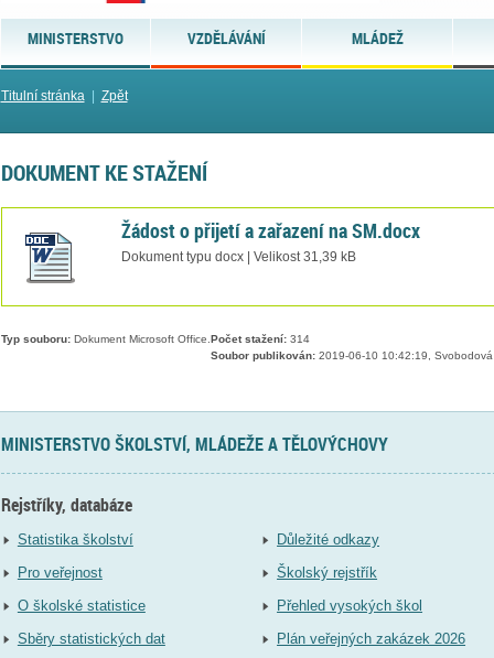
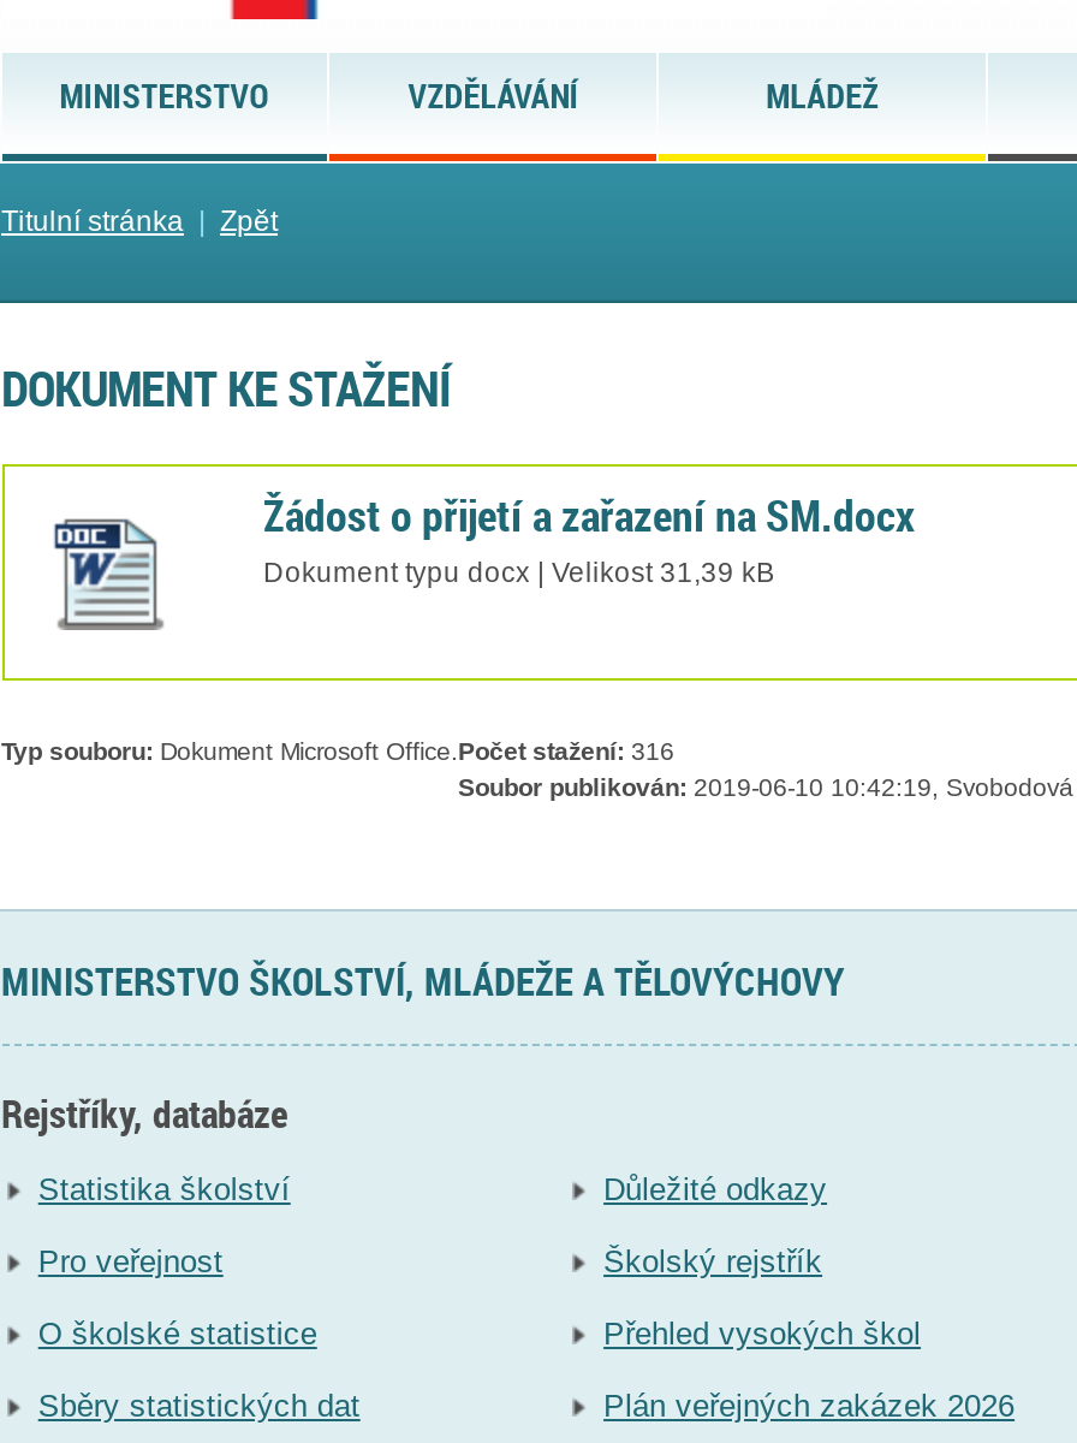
- Typ souboru: Dokument Microsoft Office.Počet stažení: 314
+ Typ souboru: Dokument Microsoft Office.Počet stažení: 316
